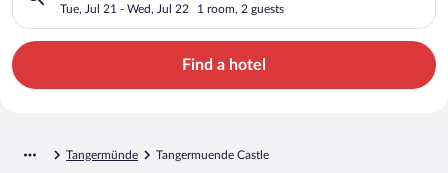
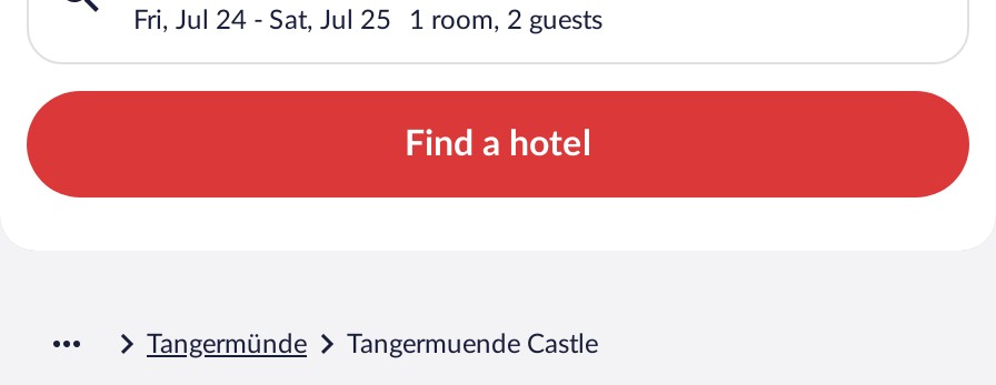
- Tue, Jul 21 - Wed, Jul 22
+ Fri, Jul 24 - Sat, Jul 25
